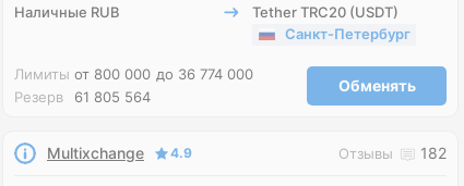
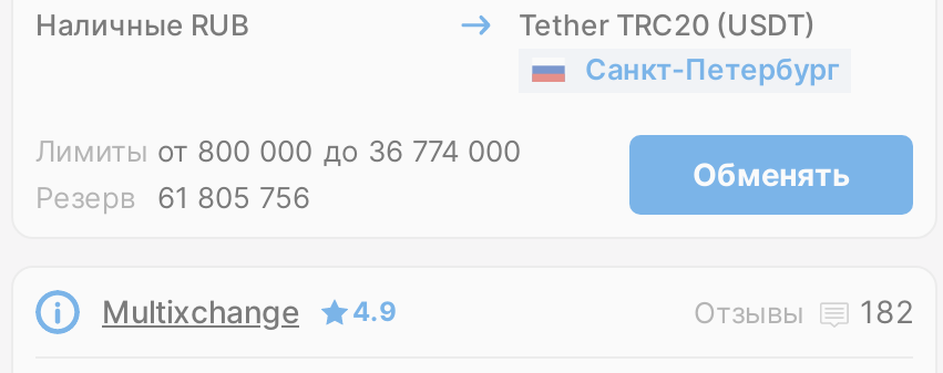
- Резерв 61 805 564
+ Резерв 61 805 756
